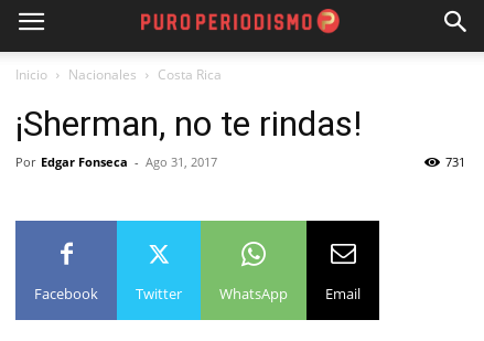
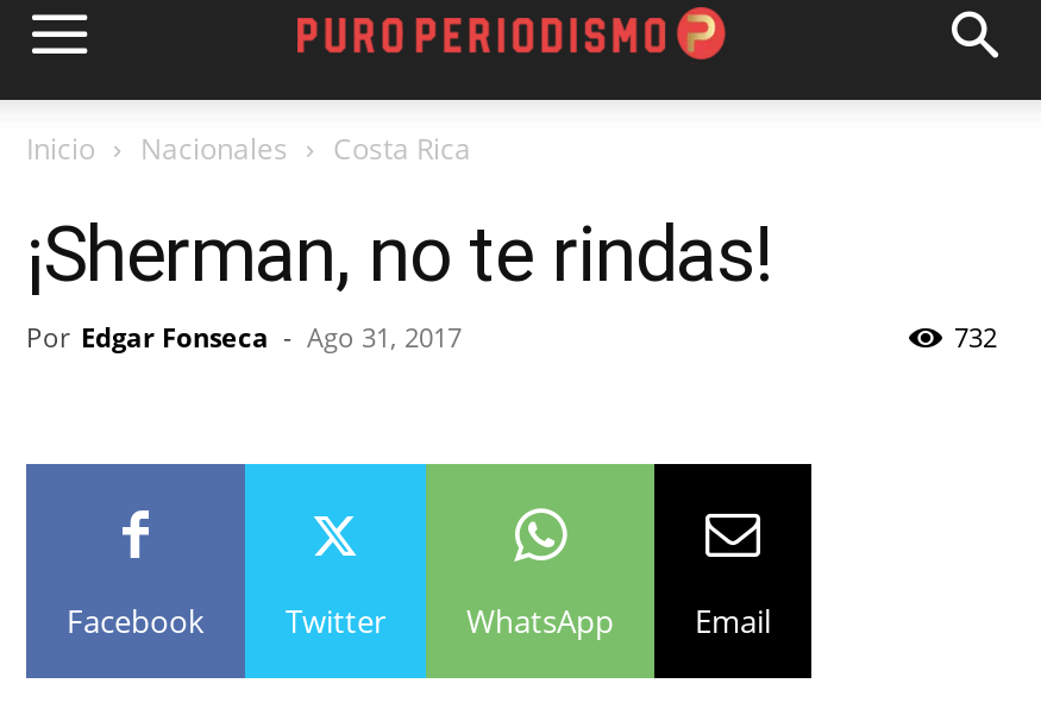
- 731
+ 732
